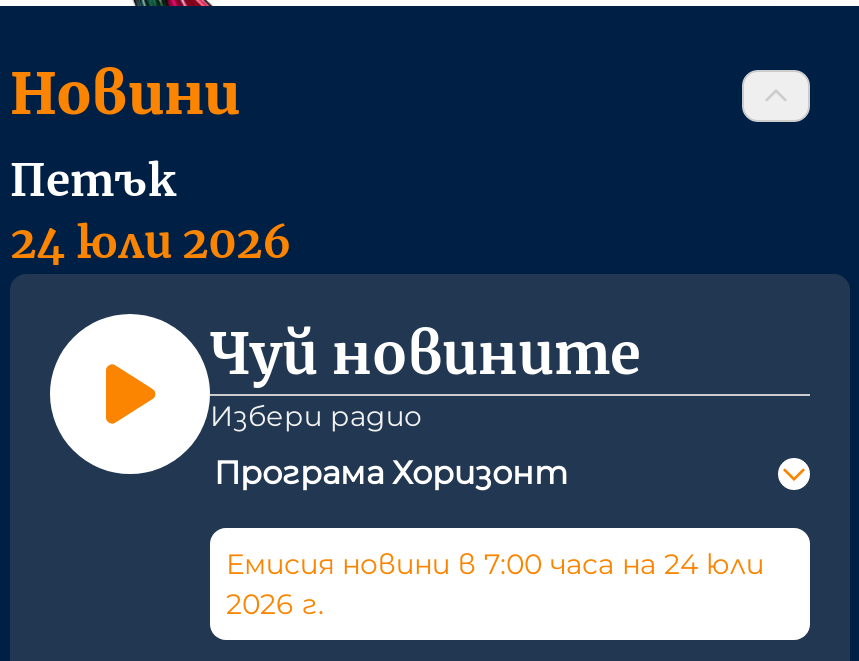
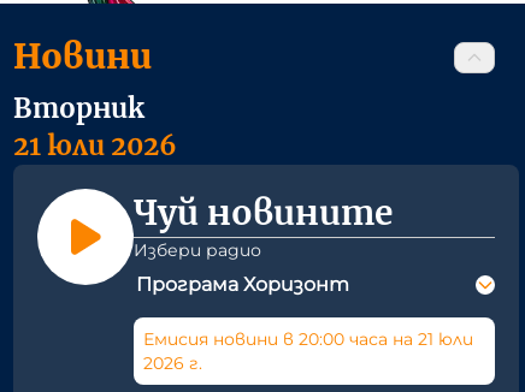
- Петък
- 24 юли 2026
+ Вторник
+ 21 юли 2026

- Емисия новини в 7:00 часа на 24 юли
+ Емисия новини в 20:00 часа на 21 юли
